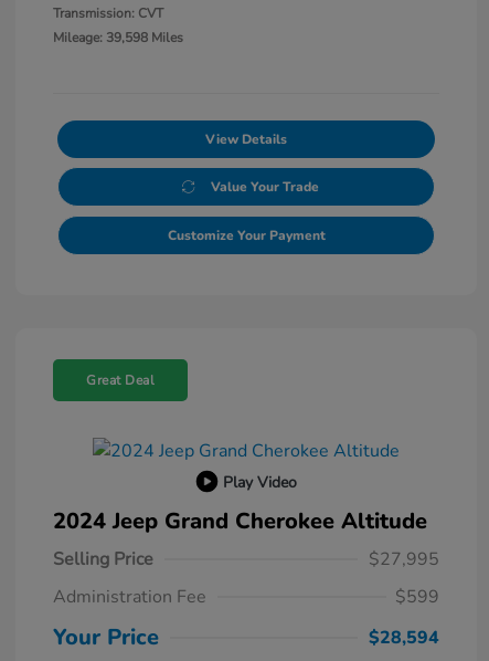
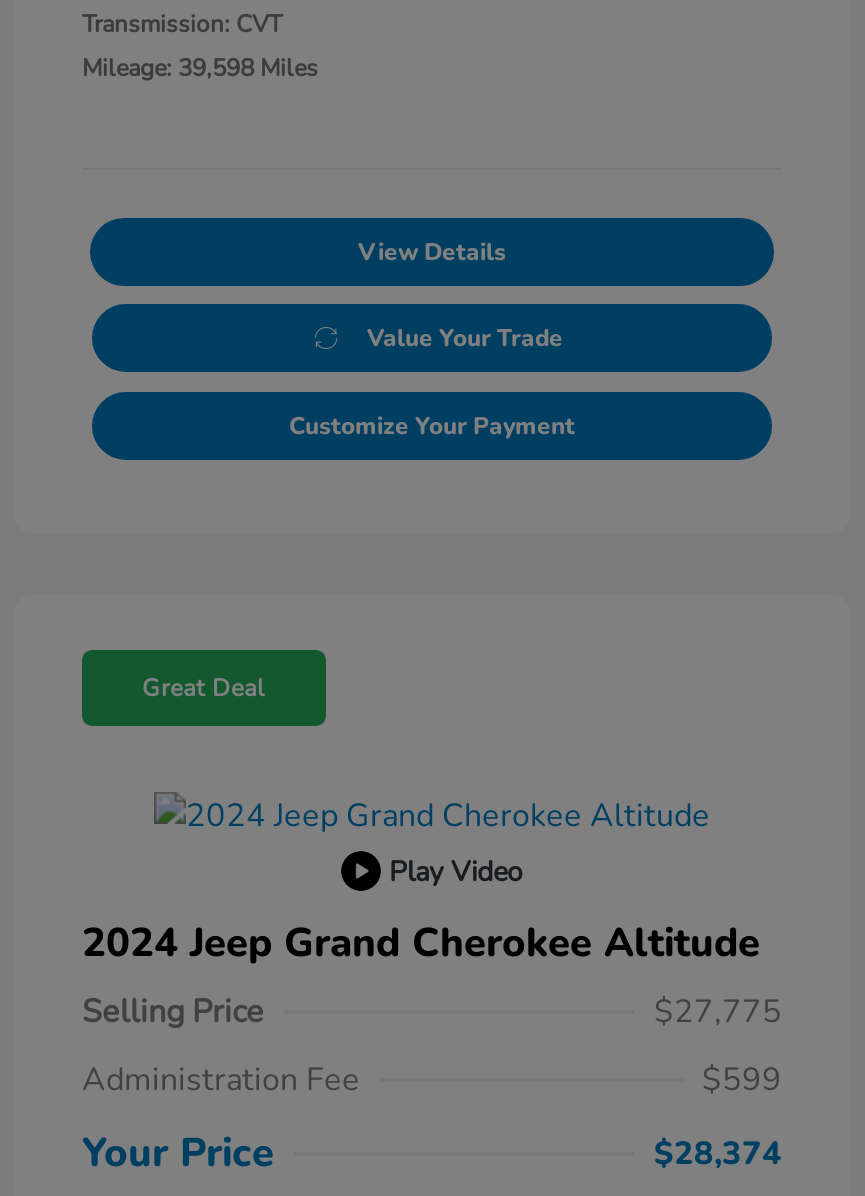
- $27,995
+ $27,775

- $28,594
+ $28,374
